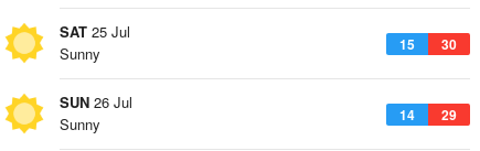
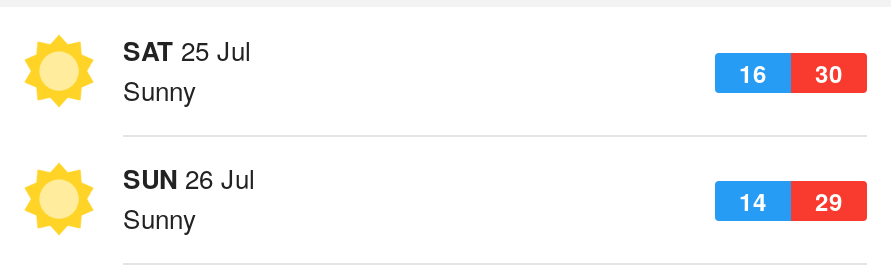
- 15 30
+ 16 30
